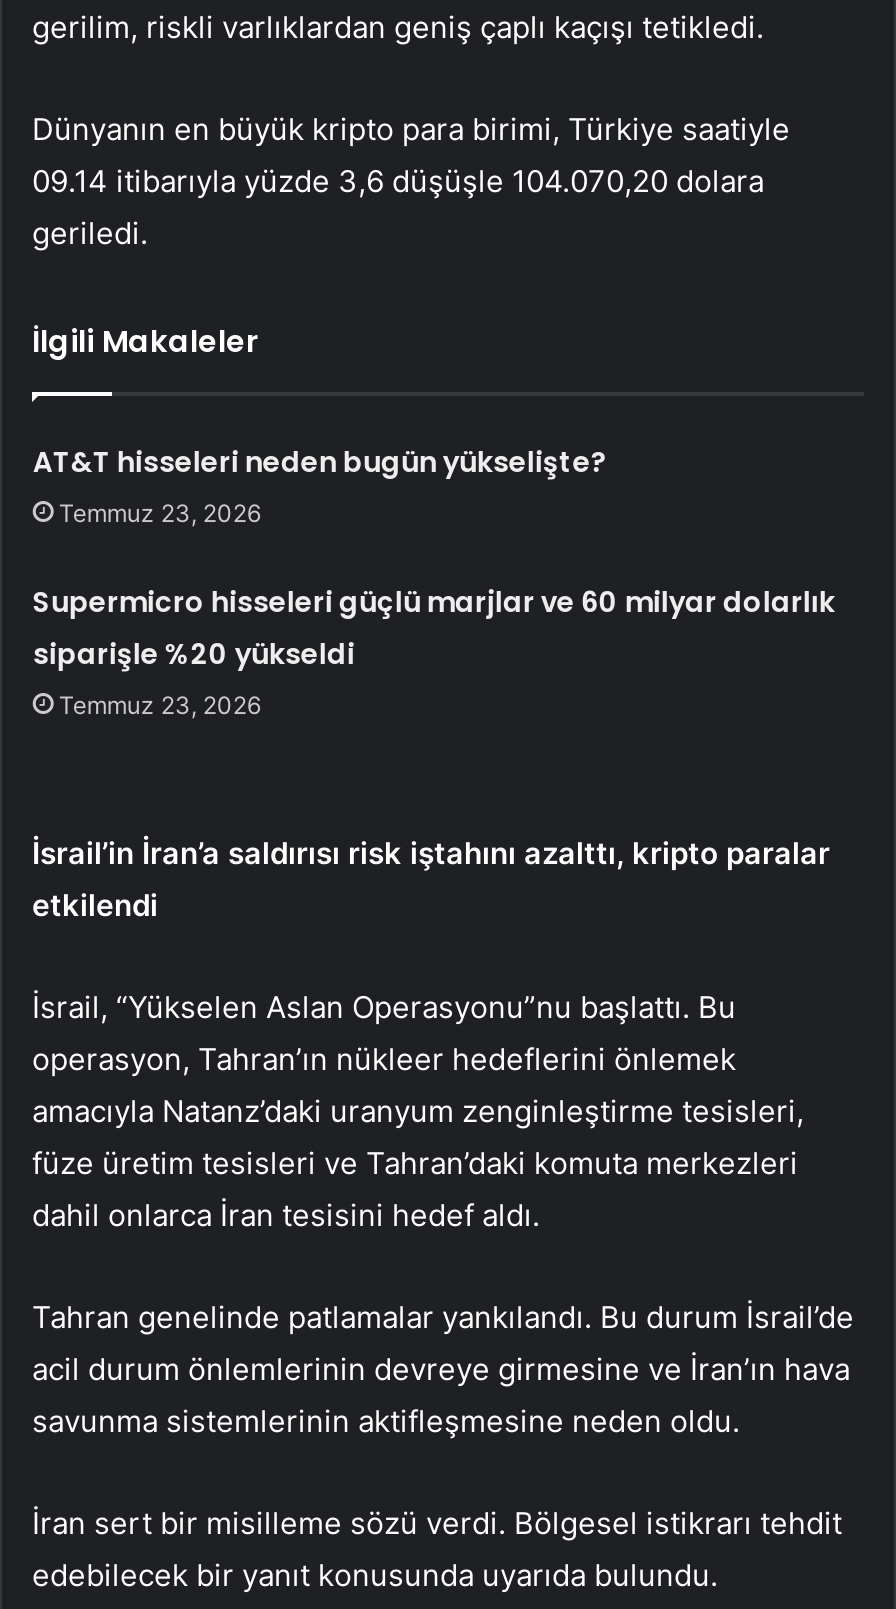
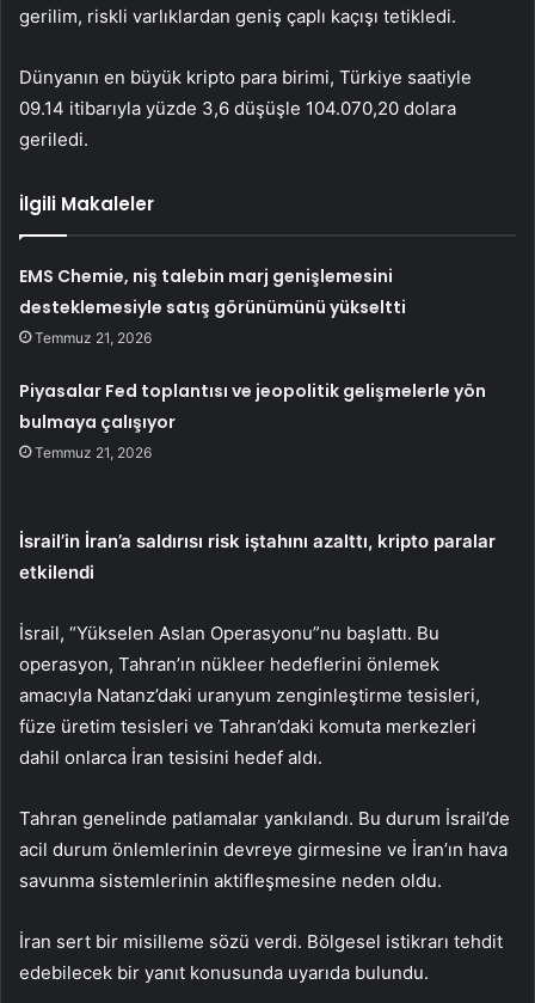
- AT&T hisseleri neden bugün yükselişte?
- Temmuz 23, 2026
+ EMS Chemie, niş talebin marj genişlemesini
+ desteklemesiyle satış görünümünü yükseltti
+ Temmuz 21, 2026

- Supermicro hisseleri güçlü marjlar ve 60 milyar dolarlık
- siparişle %20 yükseldi
- Temmuz 23, 2026
+ Piyasalar Fed toplantısı ve jeopolitik gelişmelerle yön
+ bulmaya çalışıyor
+ Temmuz 21, 2026
